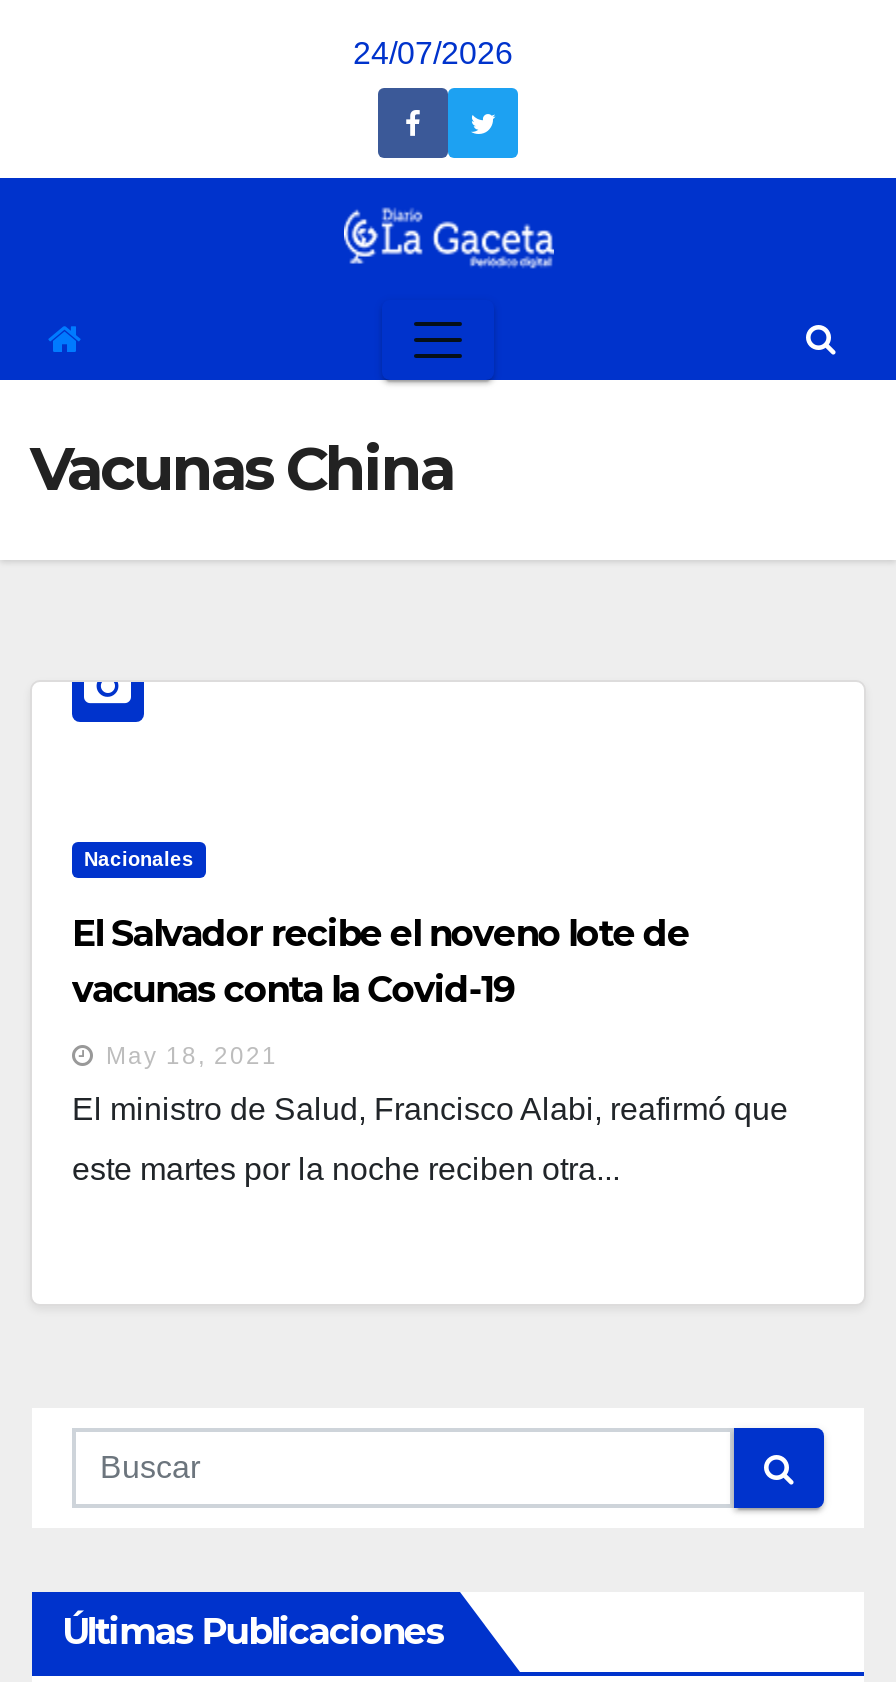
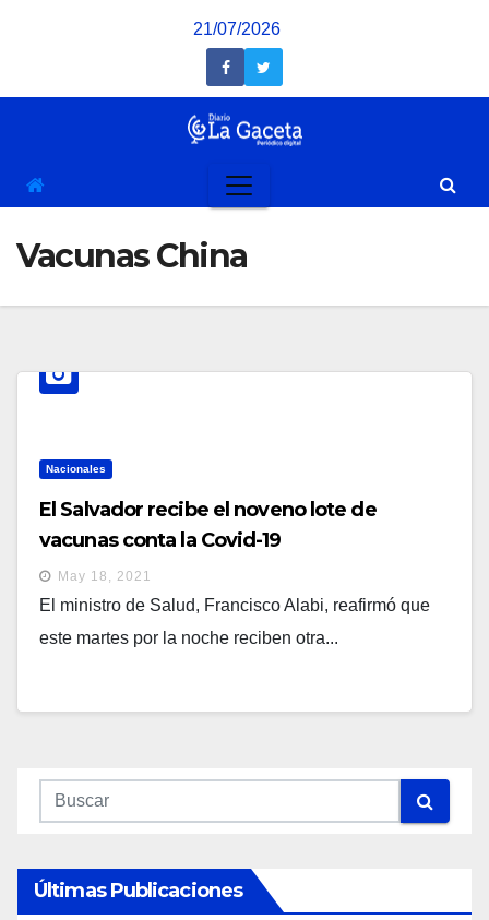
- 24/07/2026
+ 21/07/2026
